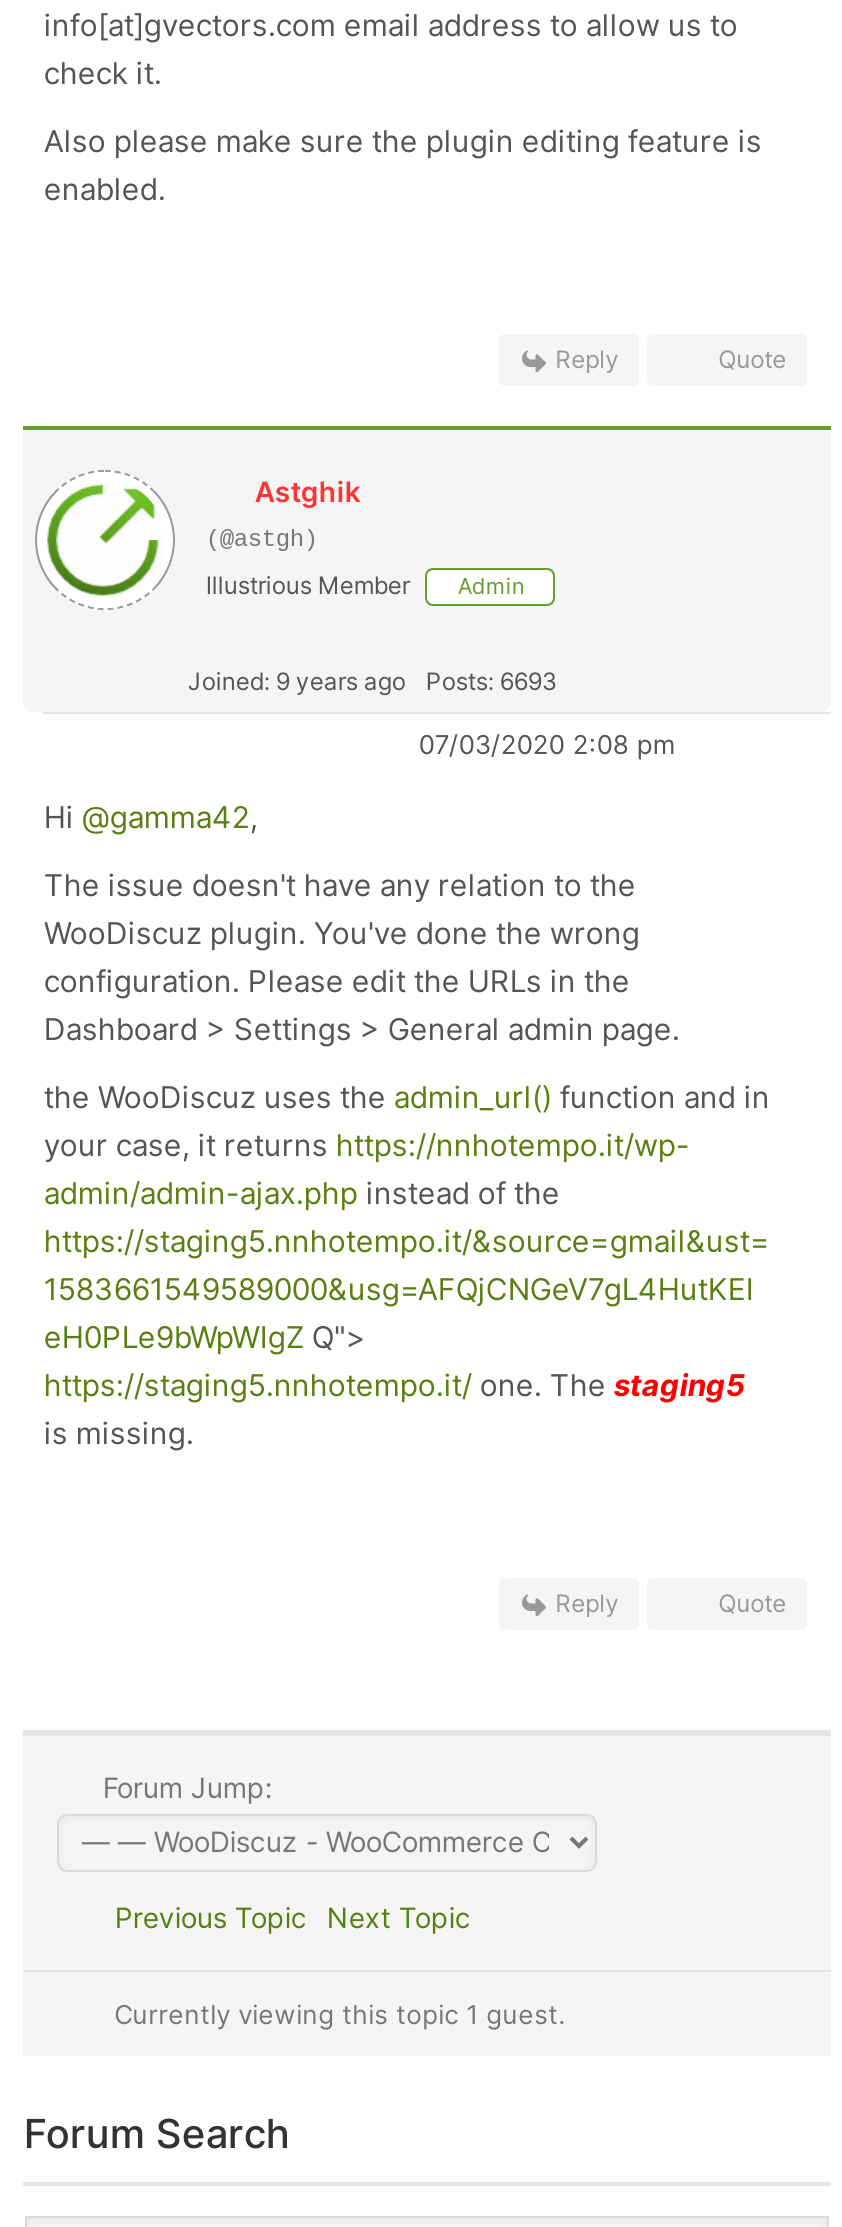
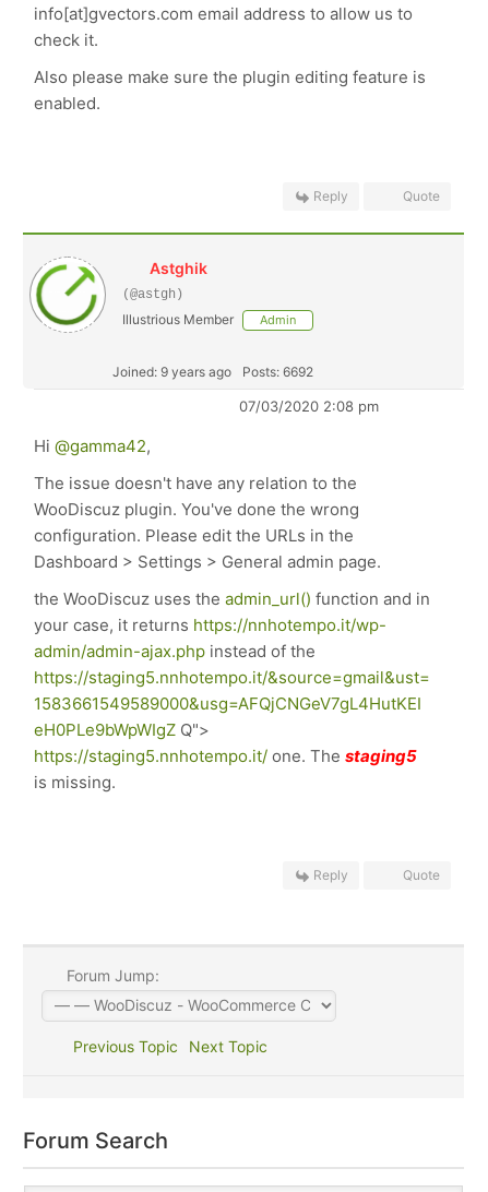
- Joined: 9 years ago Posts: 6693
+ Joined: 9 years ago Posts: 6692

- Currently viewing this topic 1 guest.
